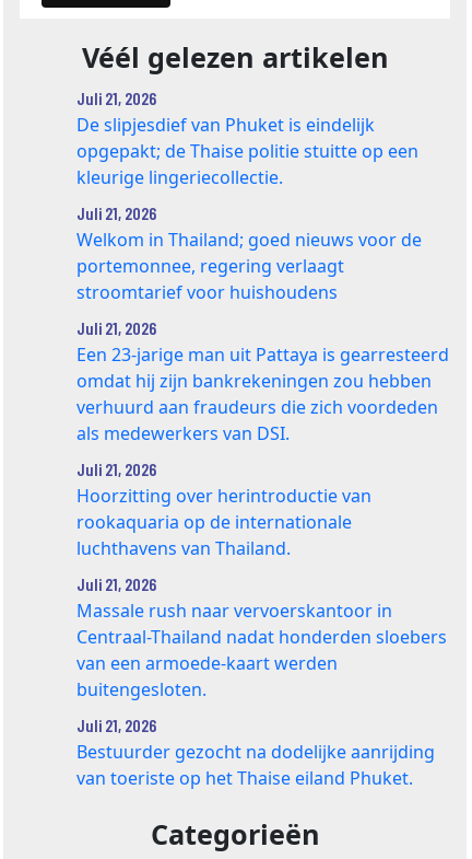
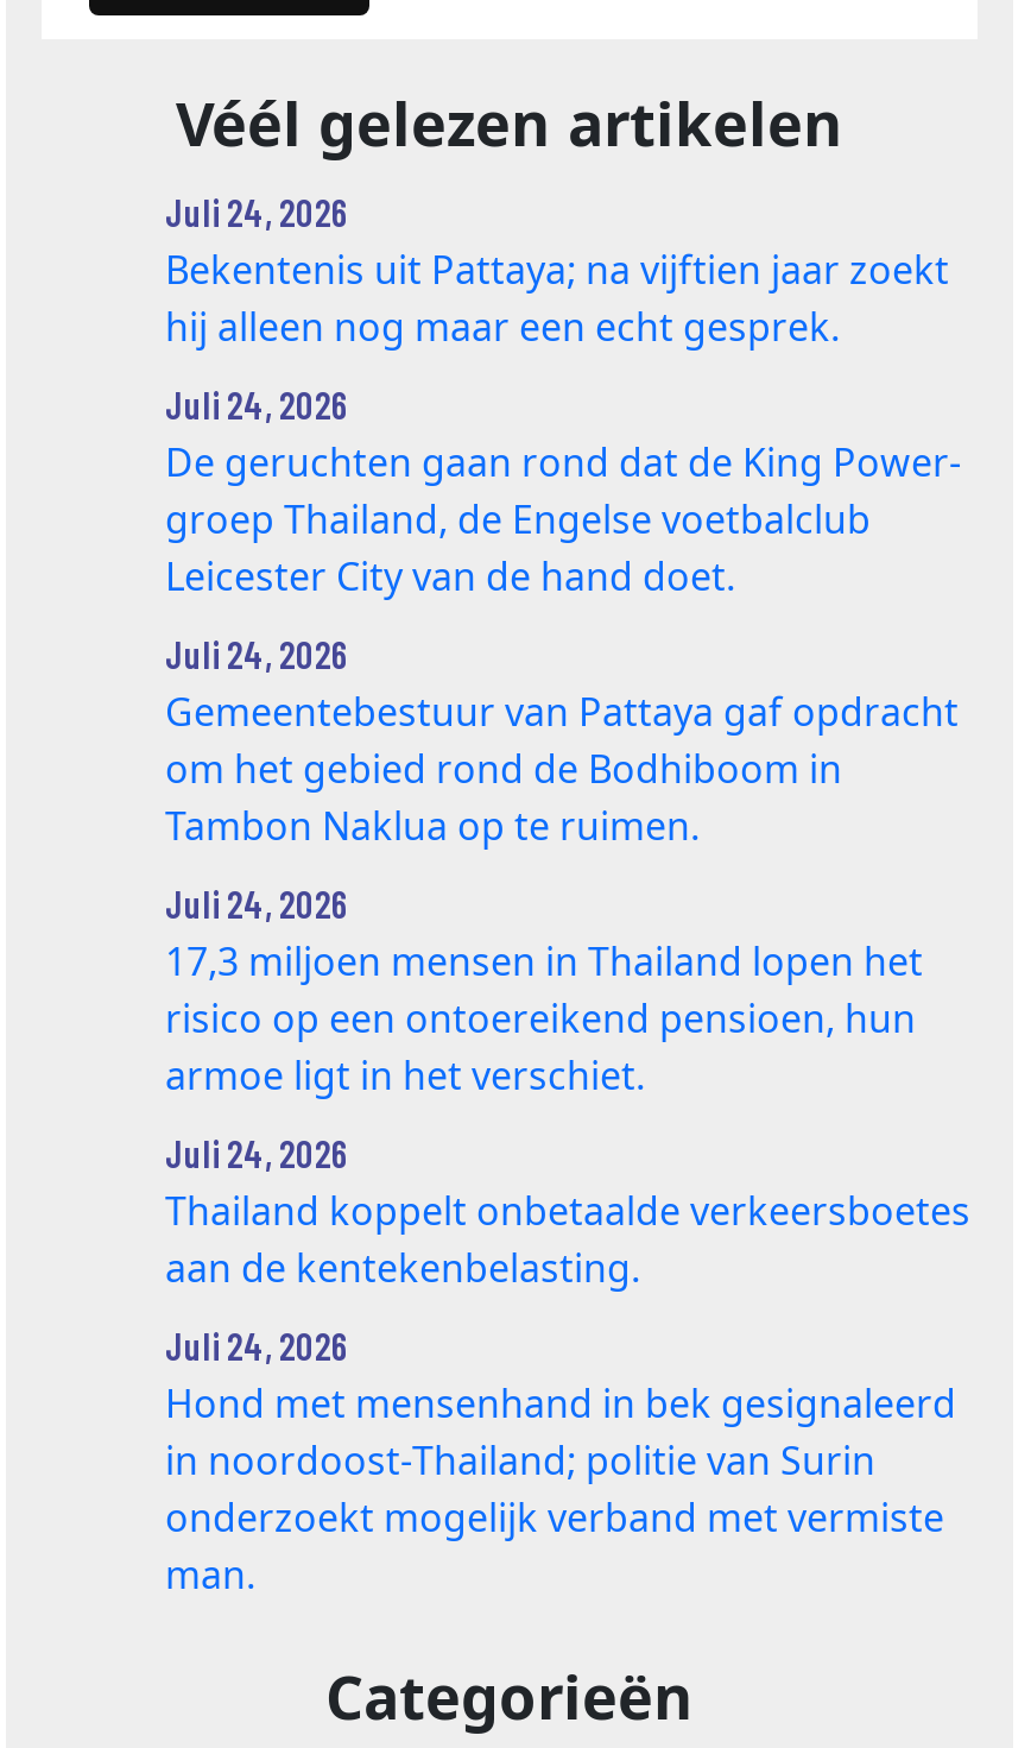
- Juli 21, 2026
- De slipjesdief van Phuket is eindelijk
- opgepakt; de Thaise politie stuitte op een
- kleurige lingeriecollectie.
+ Juli 24, 2026
+ Bekentenis uit Pattaya; na vijftien jaar zoekt
+ hij alleen nog maar een echt gesprek.

- Juli 21, 2026
- Welkom in Thailand; goed nieuws voor de
- portemonnee, regering verlaagt
- stroomtarief voor huishoudens
+ Juli 24, 2026
+ De geruchten gaan rond dat de King Power-
+ groep Thailand, de Engelse voetbalclub
+ Leicester City van de hand doet.

- Juli 21, 2026
- Een 23-jarige man uit Pattaya is gearresteerd
- omdat hij zijn bankrekeningen zou hebben
- verhuurd aan fraudeurs die zich voordeden
- als medewerkers van DSI.
+ Juli 24, 2026
+ Gemeentebestuur van Pattaya gaf opdracht
+ om het gebied rond de Bodhiboom in
+ Tambon Naklua op te ruimen.

- Juli 21, 2026
- Hoorzitting over herintroductie van
- rookaquaria op de internationale
- luchthavens van Thailand.
+ Juli 24, 2026
+ 17,3 miljoen mensen in Thailand lopen het
+ risico op een ontoereikend pensioen, hun
+ armoe ligt in het verschiet.

- Juli 21, 2026
- Massale rush naar vervoerskantoor in
- Centraal-Thailand nadat honderden sloebers
- van een armoede-kaart werden
- buitengesloten.
+ Juli 24, 2026
+ Thailand koppelt onbetaalde verkeersboetes
+ aan de kentekenbelasting.

- Juli 21, 2026
- Bestuurder gezocht na dodelijke aanrijding
- van toeriste op het Thaise eiland Phuket.
+ Juli 24, 2026
+ Hond met mensenhand in bek gesignaleerd
+ in noordoost‑Thailand; politie van Surin
+ onderzoekt mogelijk verband met vermiste
+ man.
